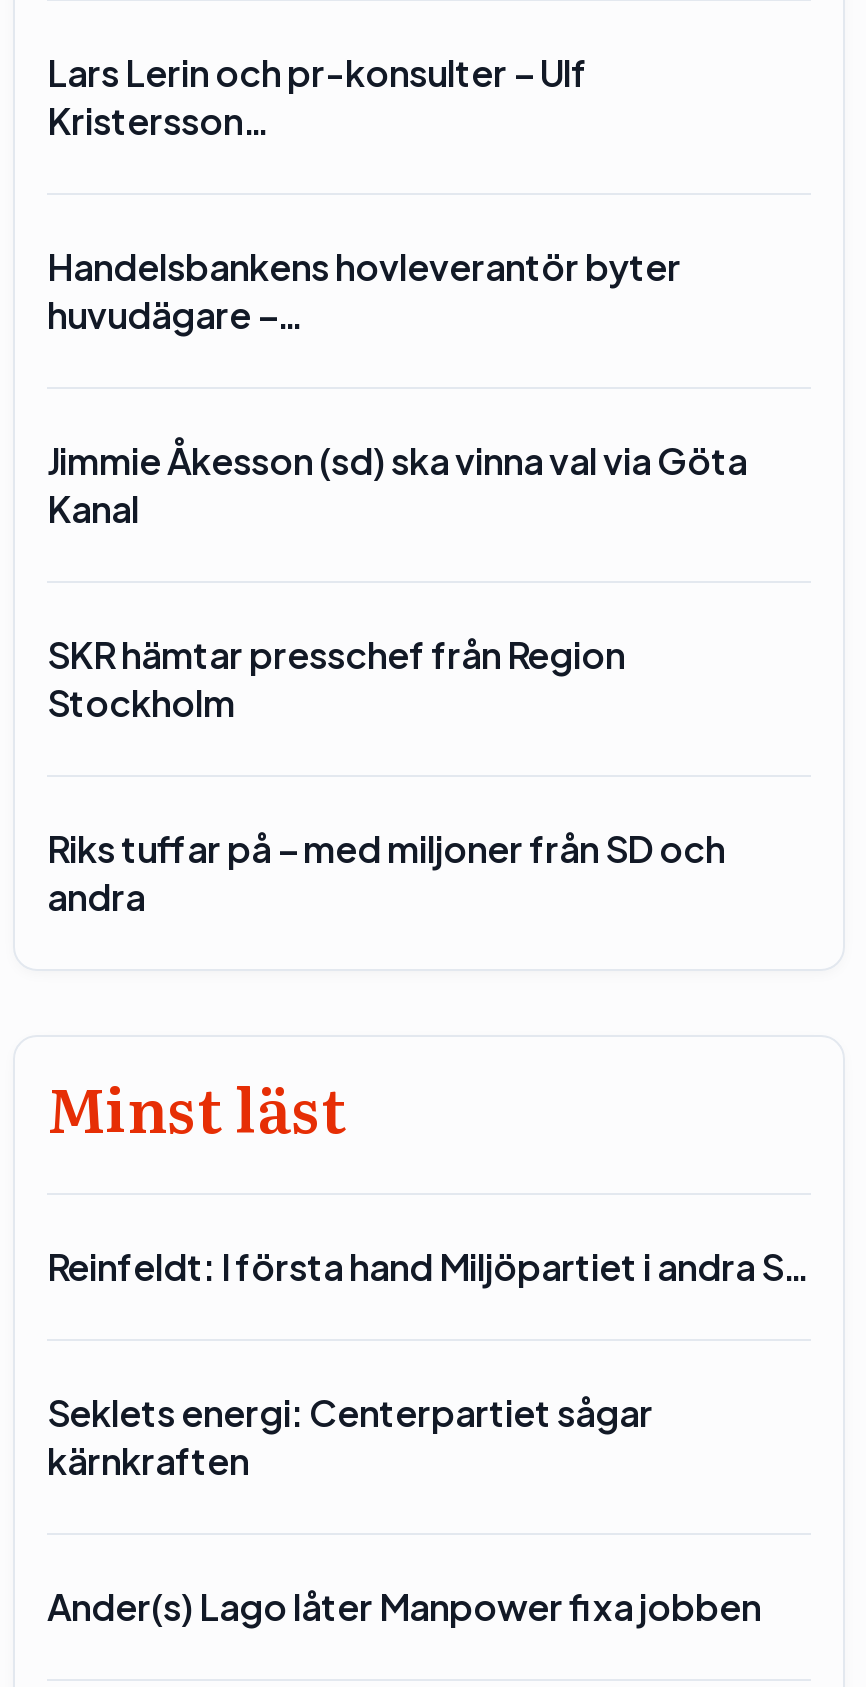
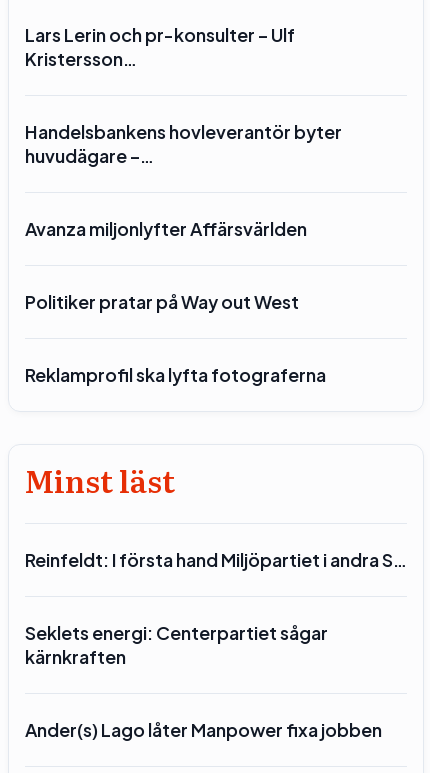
- Jimmie Åkesson (sd) ska vinna val via Göta
- Kanal
+ Avanza miljonlyfter Affärsvärlden

- SKR hämtar presschef från Region
- Stockholm
+ Politiker pratar på Way out West

- Riks tuffar på – med miljoner från SD och
- andra
+ Reklamprofil ska lyfta fotograferna
